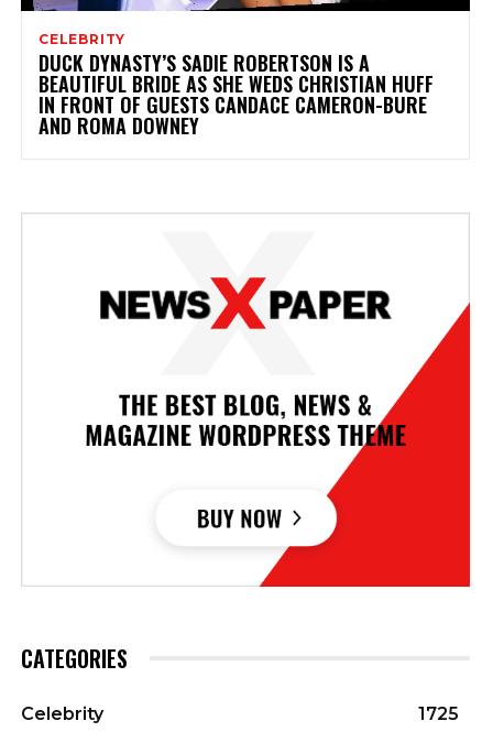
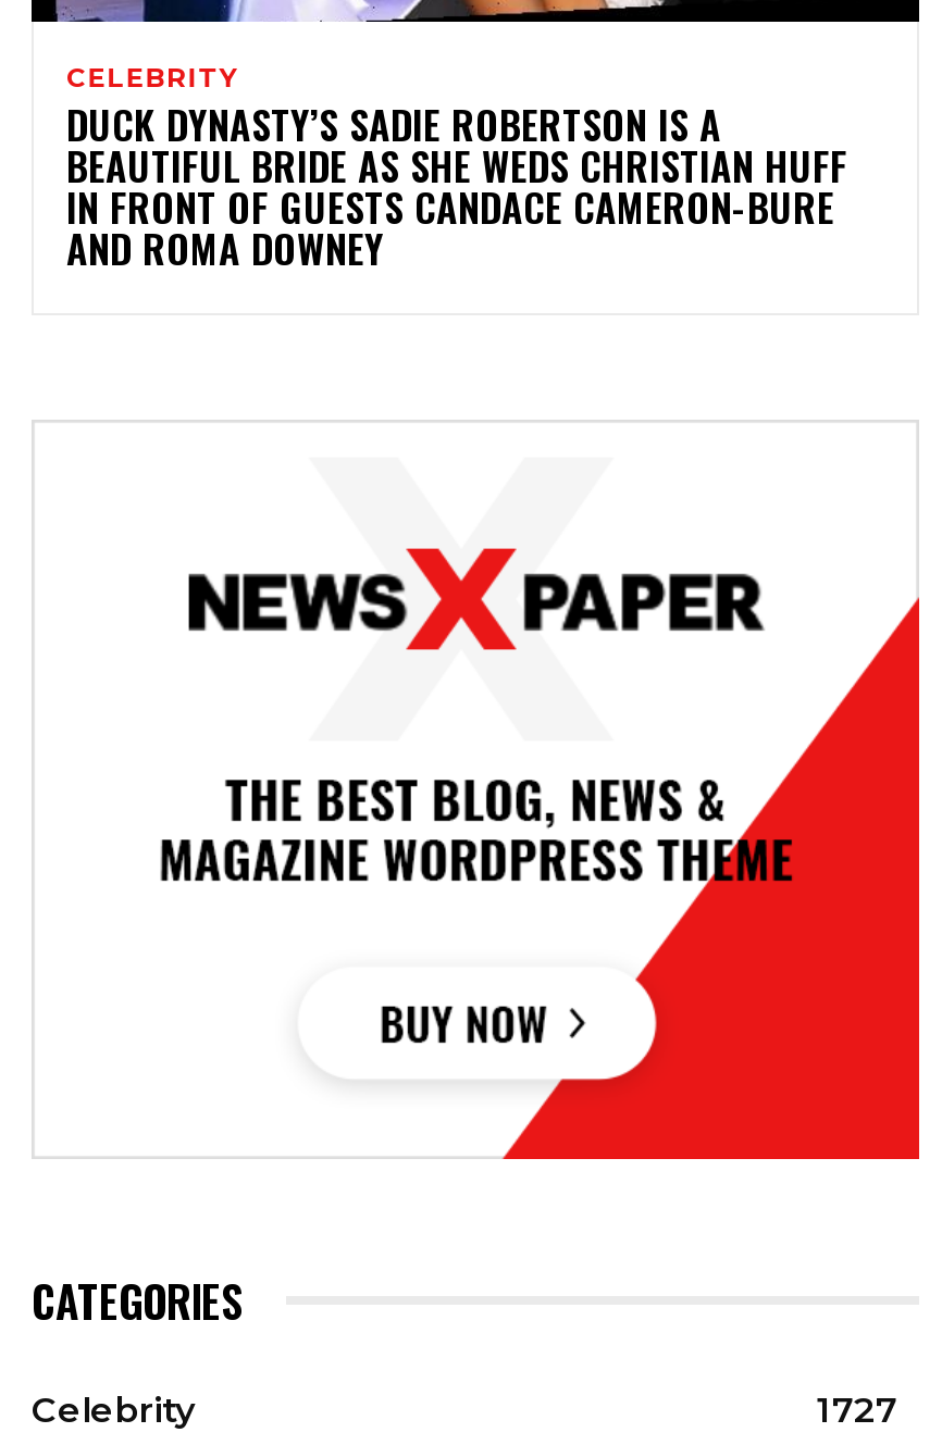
- 1725
+ 1727
